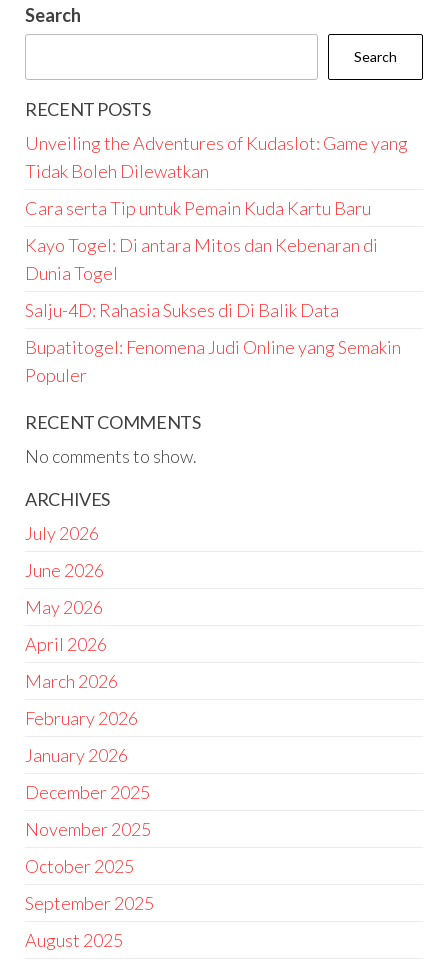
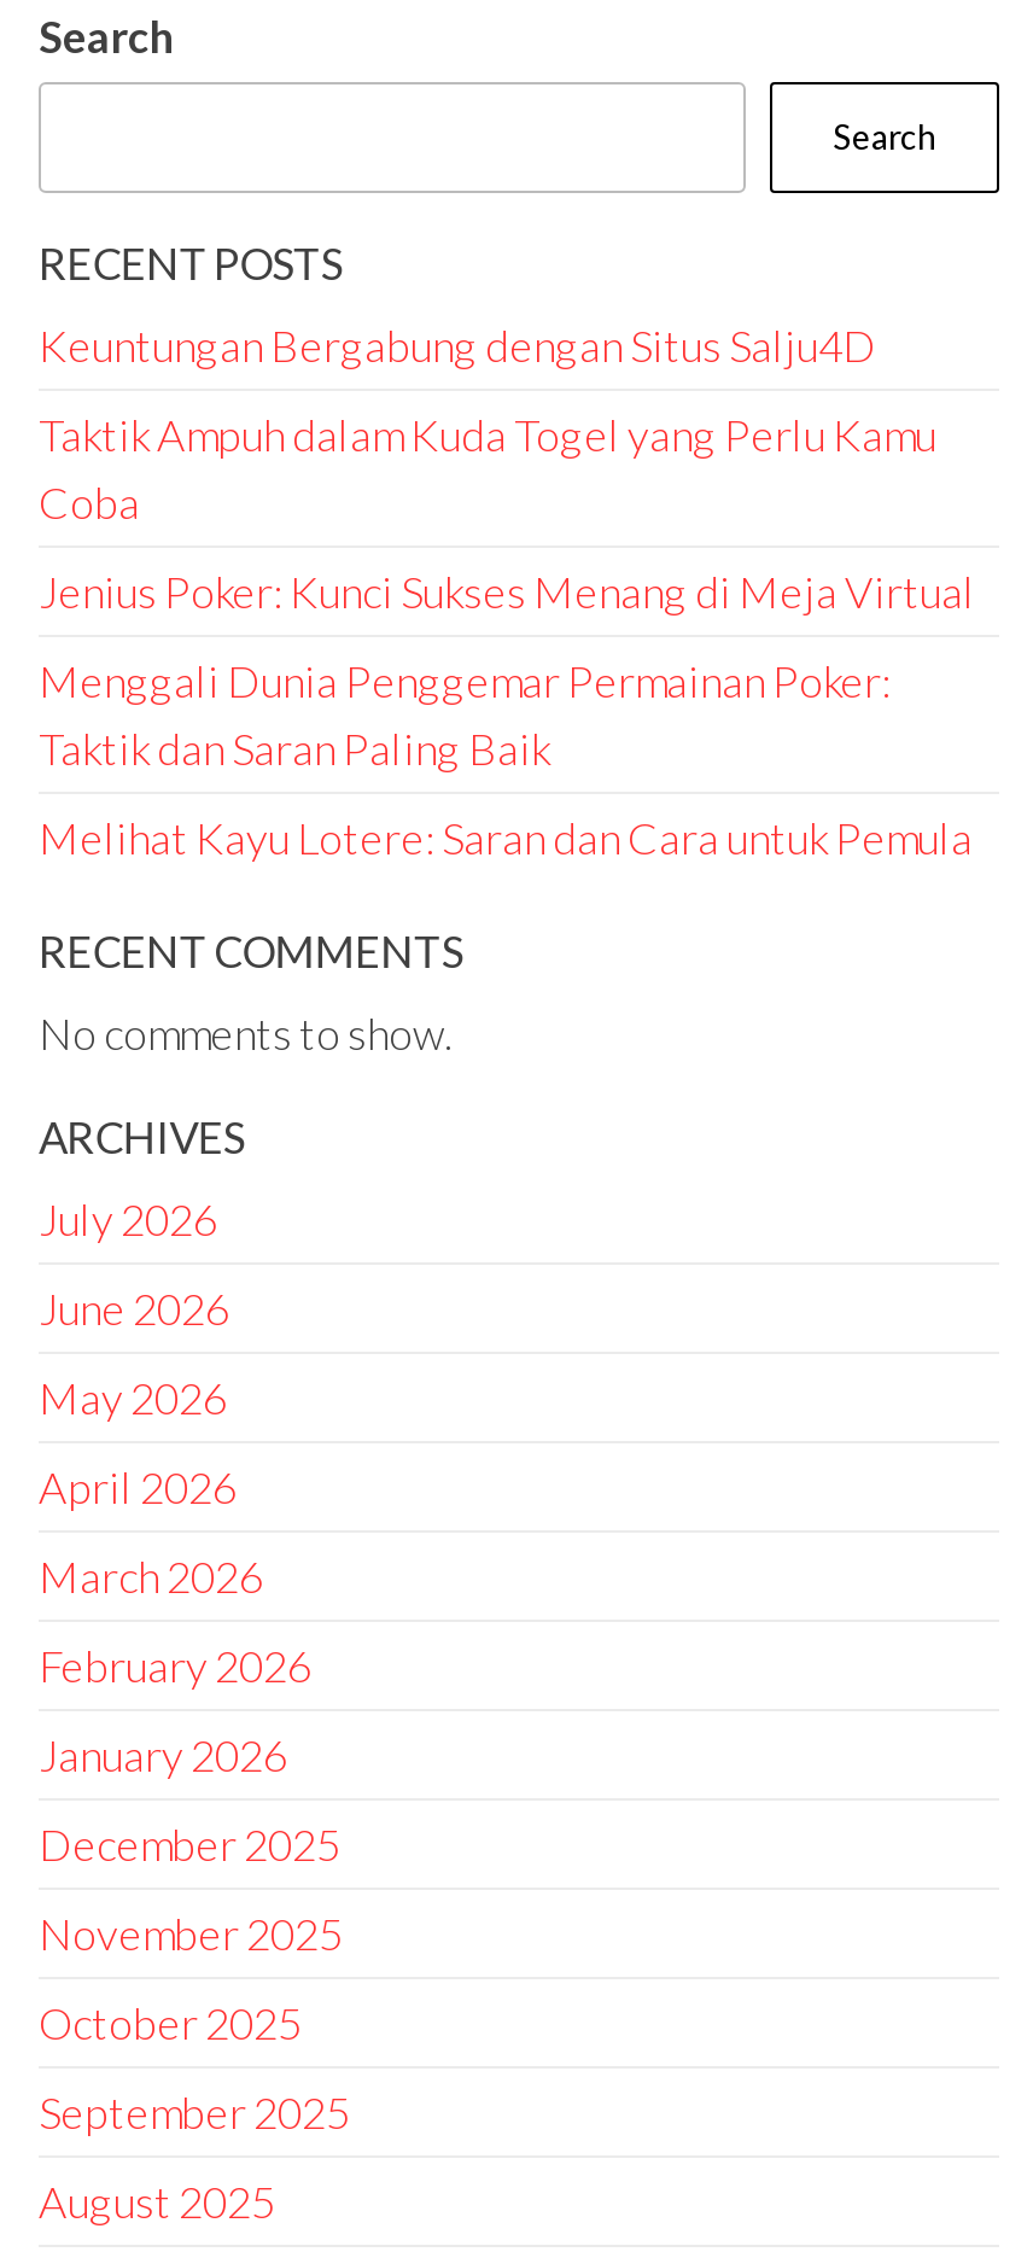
- Unveiling the Adventures of Kudaslot: Game yang
- Tidak Boleh Dilewatkan
+ Keuntungan Bergabung dengan Situs Salju4D

- Cara serta Tip untuk Pemain Kuda Kartu Baru
+ Taktik Ampuh dalam Kuda Togel yang Perlu Kamu
+ Coba

- Kayo Togel: Di antara Mitos dan Kebenaran di
- Dunia Togel
+ Jenius Poker: Kunci Sukses Menang di Meja Virtual

- Salju-4D: Rahasia Sukses di Di Balik Data
+ Menggali Dunia Penggemar Permainan Poker:
+ Taktik dan Saran Paling Baik

- Bupatitogel: Fenomena Judi Online yang Semakin
- Populer
+ Melihat Kayu Lotere: Saran dan Cara untuk Pemula
